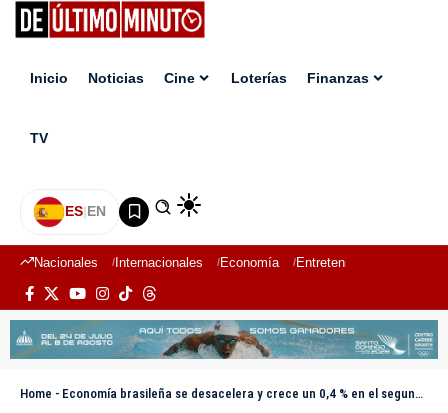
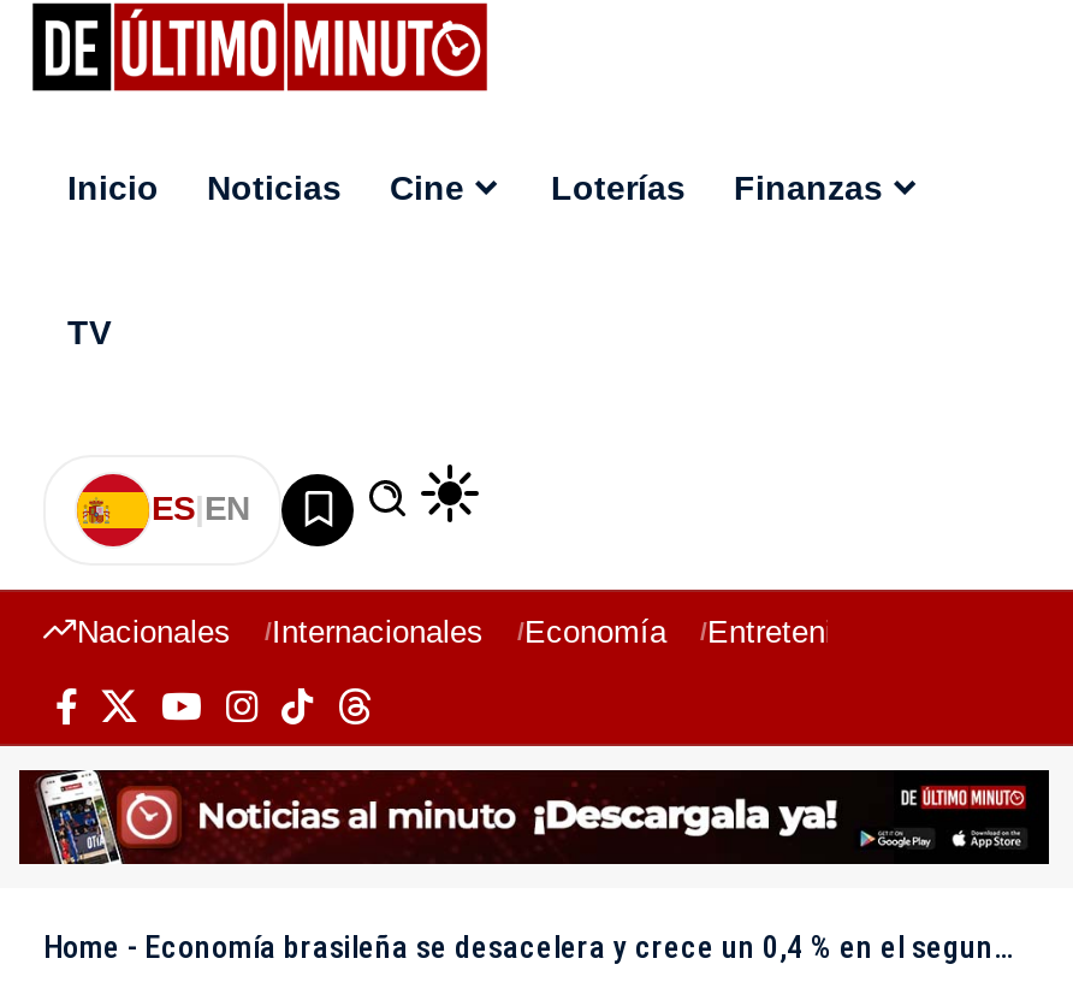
- [image]
+ [image]
